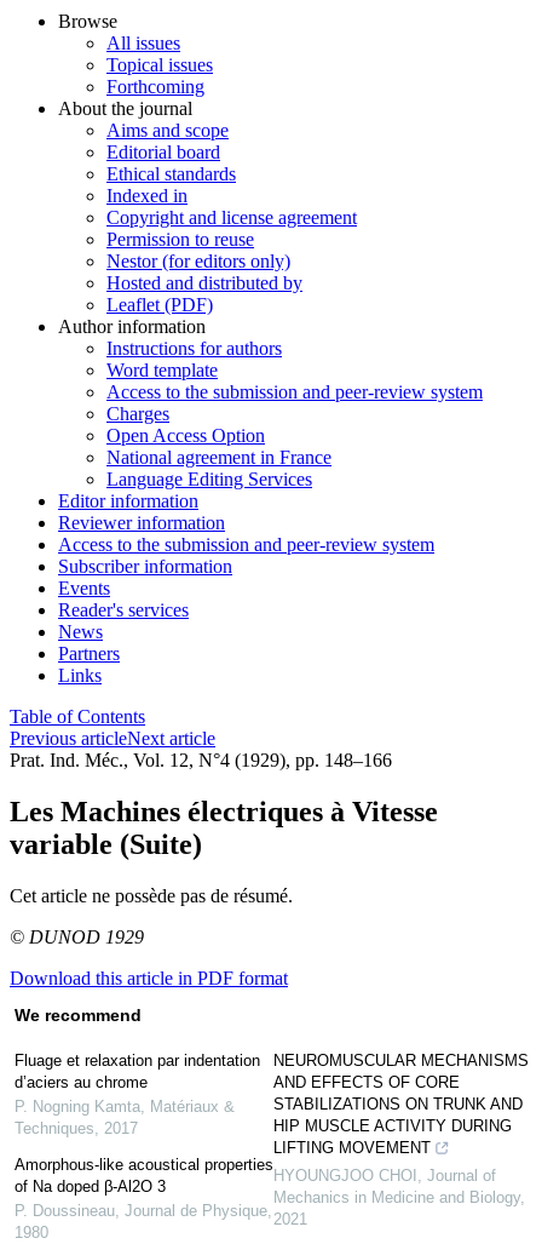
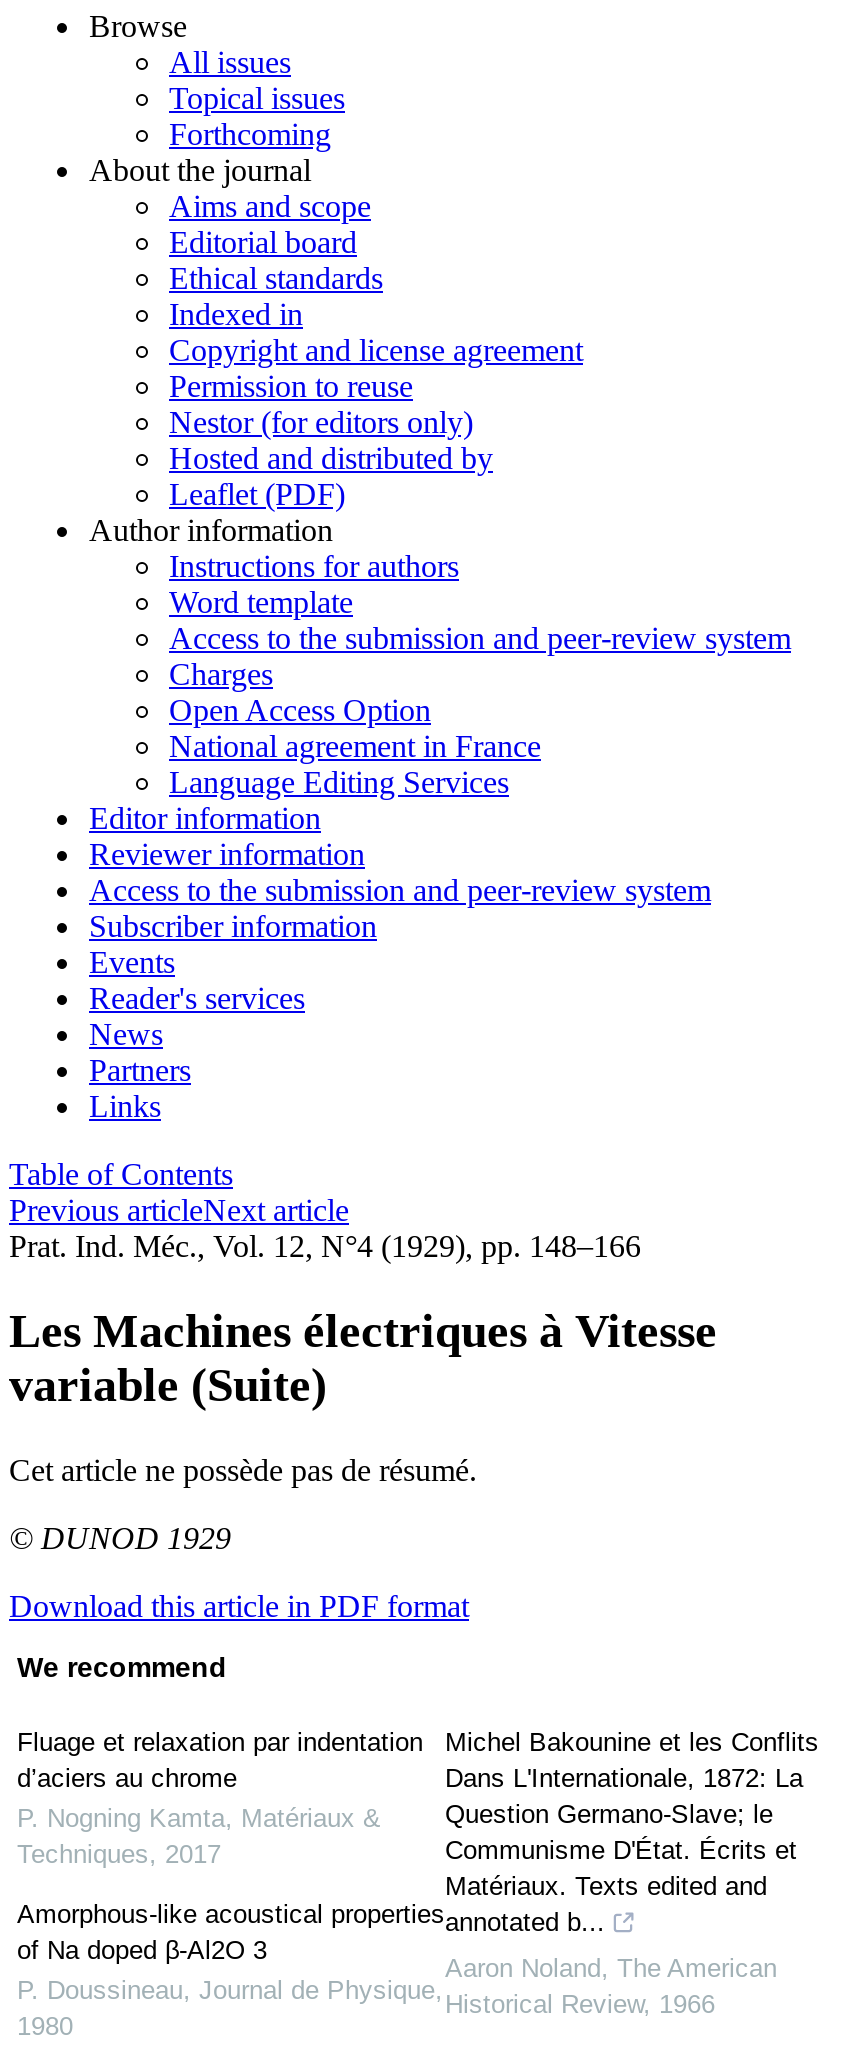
- NEUROMUSCULAR MECHANISMS
- AND EFFECTS OF CORE
- STABILIZATIONS ON TRUNK AND
- HIP MUSCLE ACTIVITY DURING
- LIFTING MOVEMENT
+ Michel Bakounine et les Conflits
+ Dans L'Internationale, 1872: La
+ Question Germano-Slave; le
+ Communisme D'État. Écrits et
+ Matériaux. Texts edited and
+ annotated b...

- HYOUNGJOO CHOI, Journal of
- Mechanics in Medicine and Biology,
- 2021
+ Aaron Noland, The American
+ Historical Review, 1966
